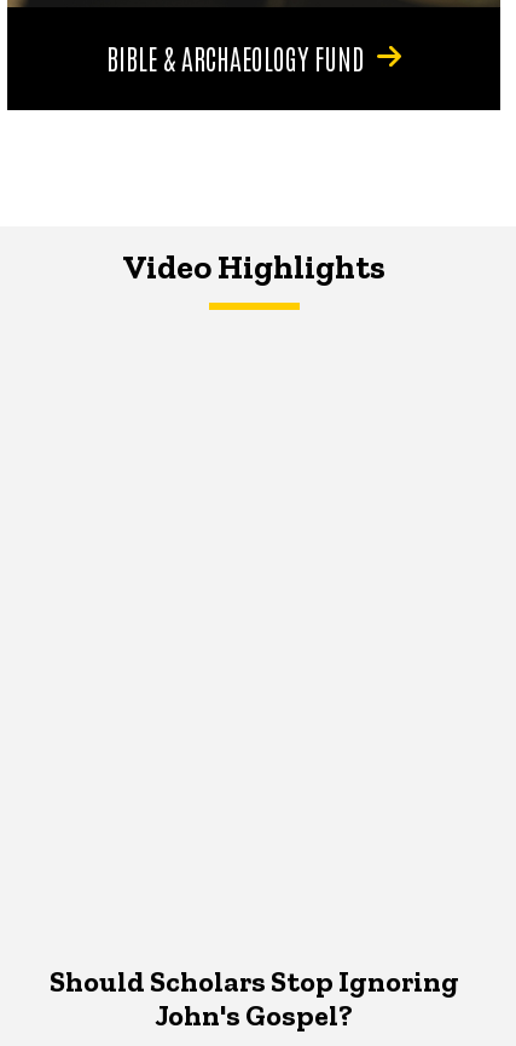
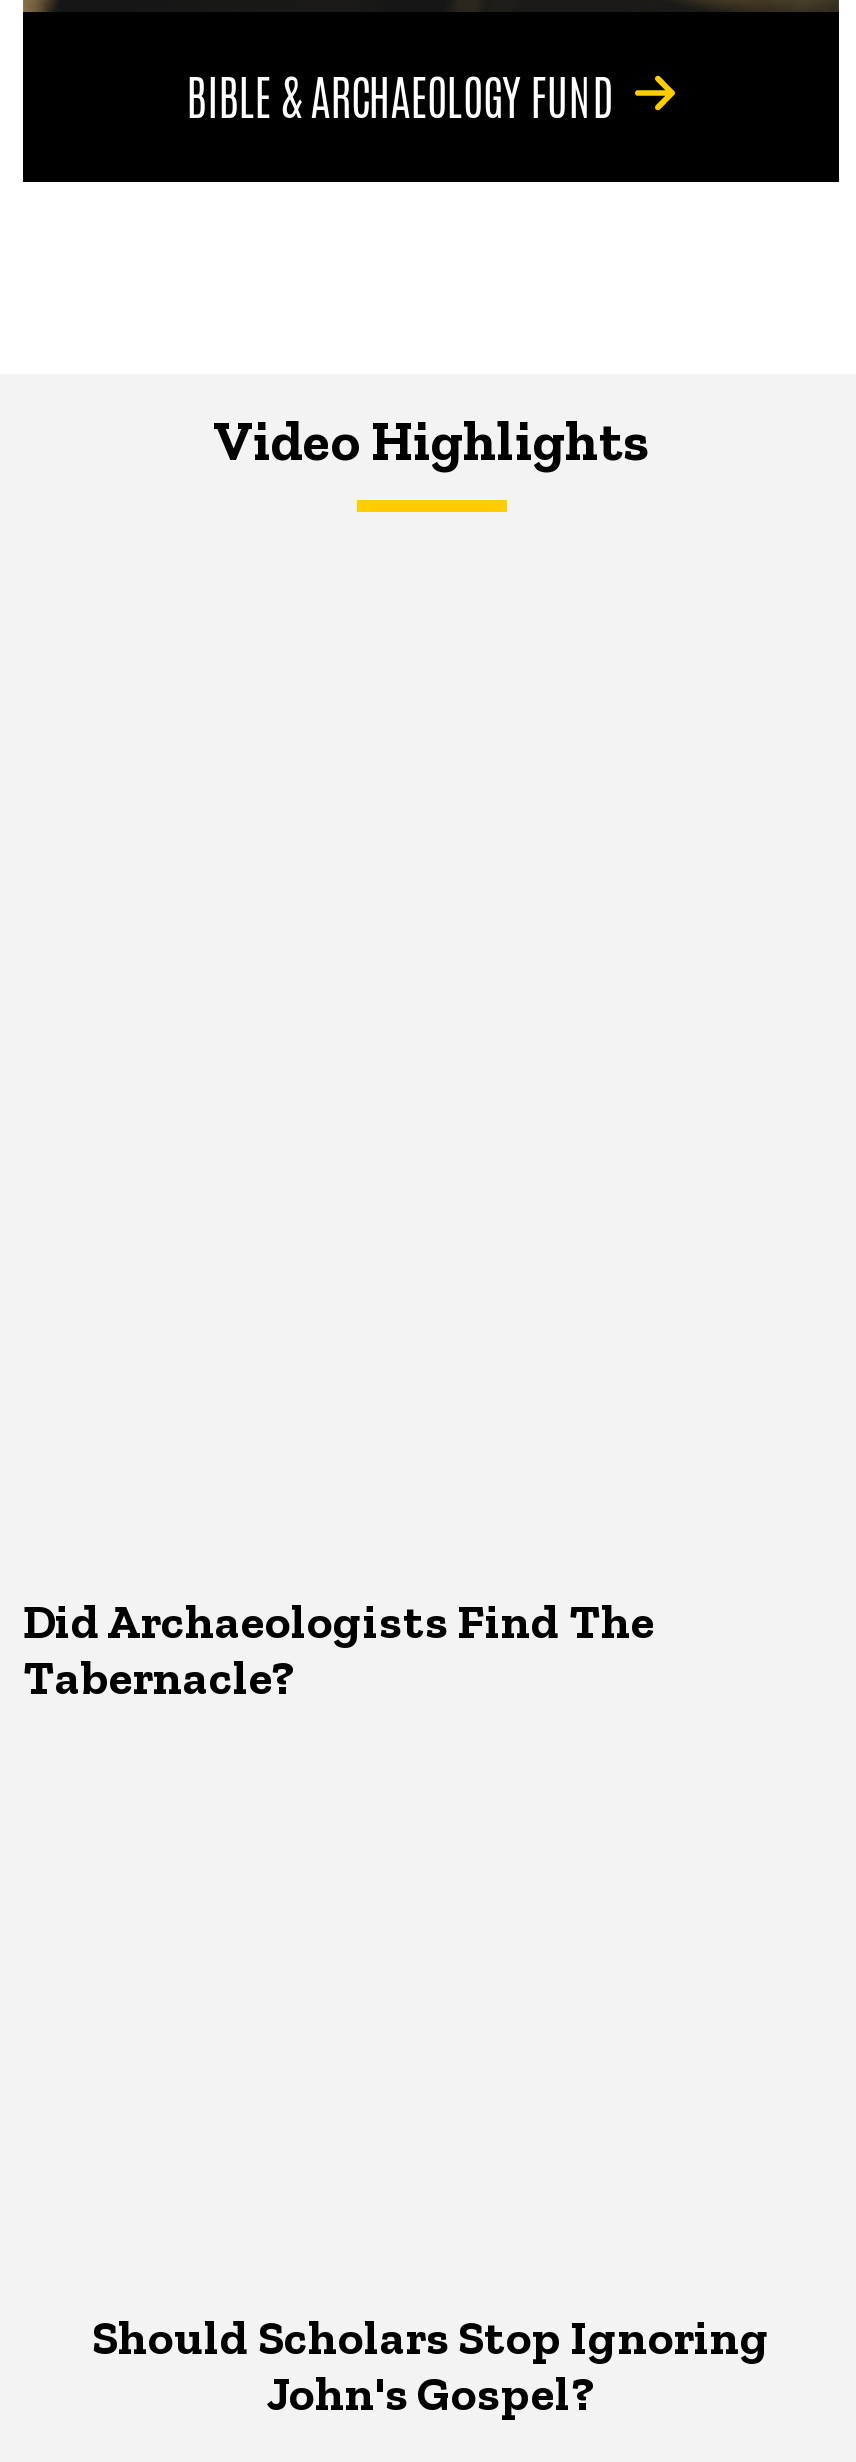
+ Did Archaeologists Find The
+ Tabernacle?
